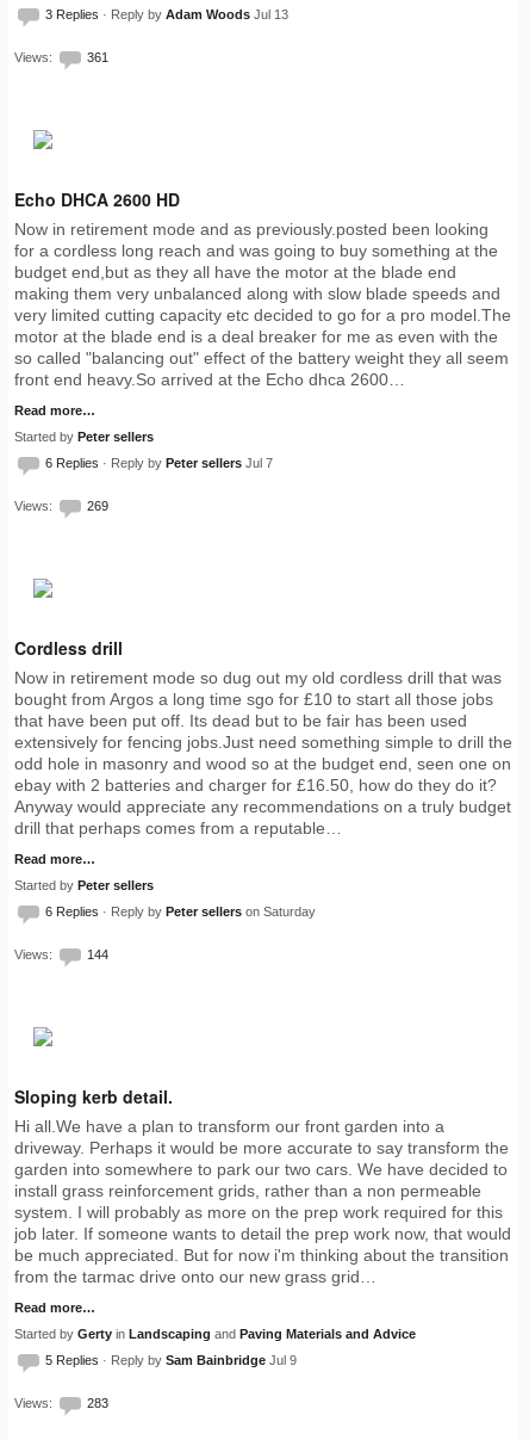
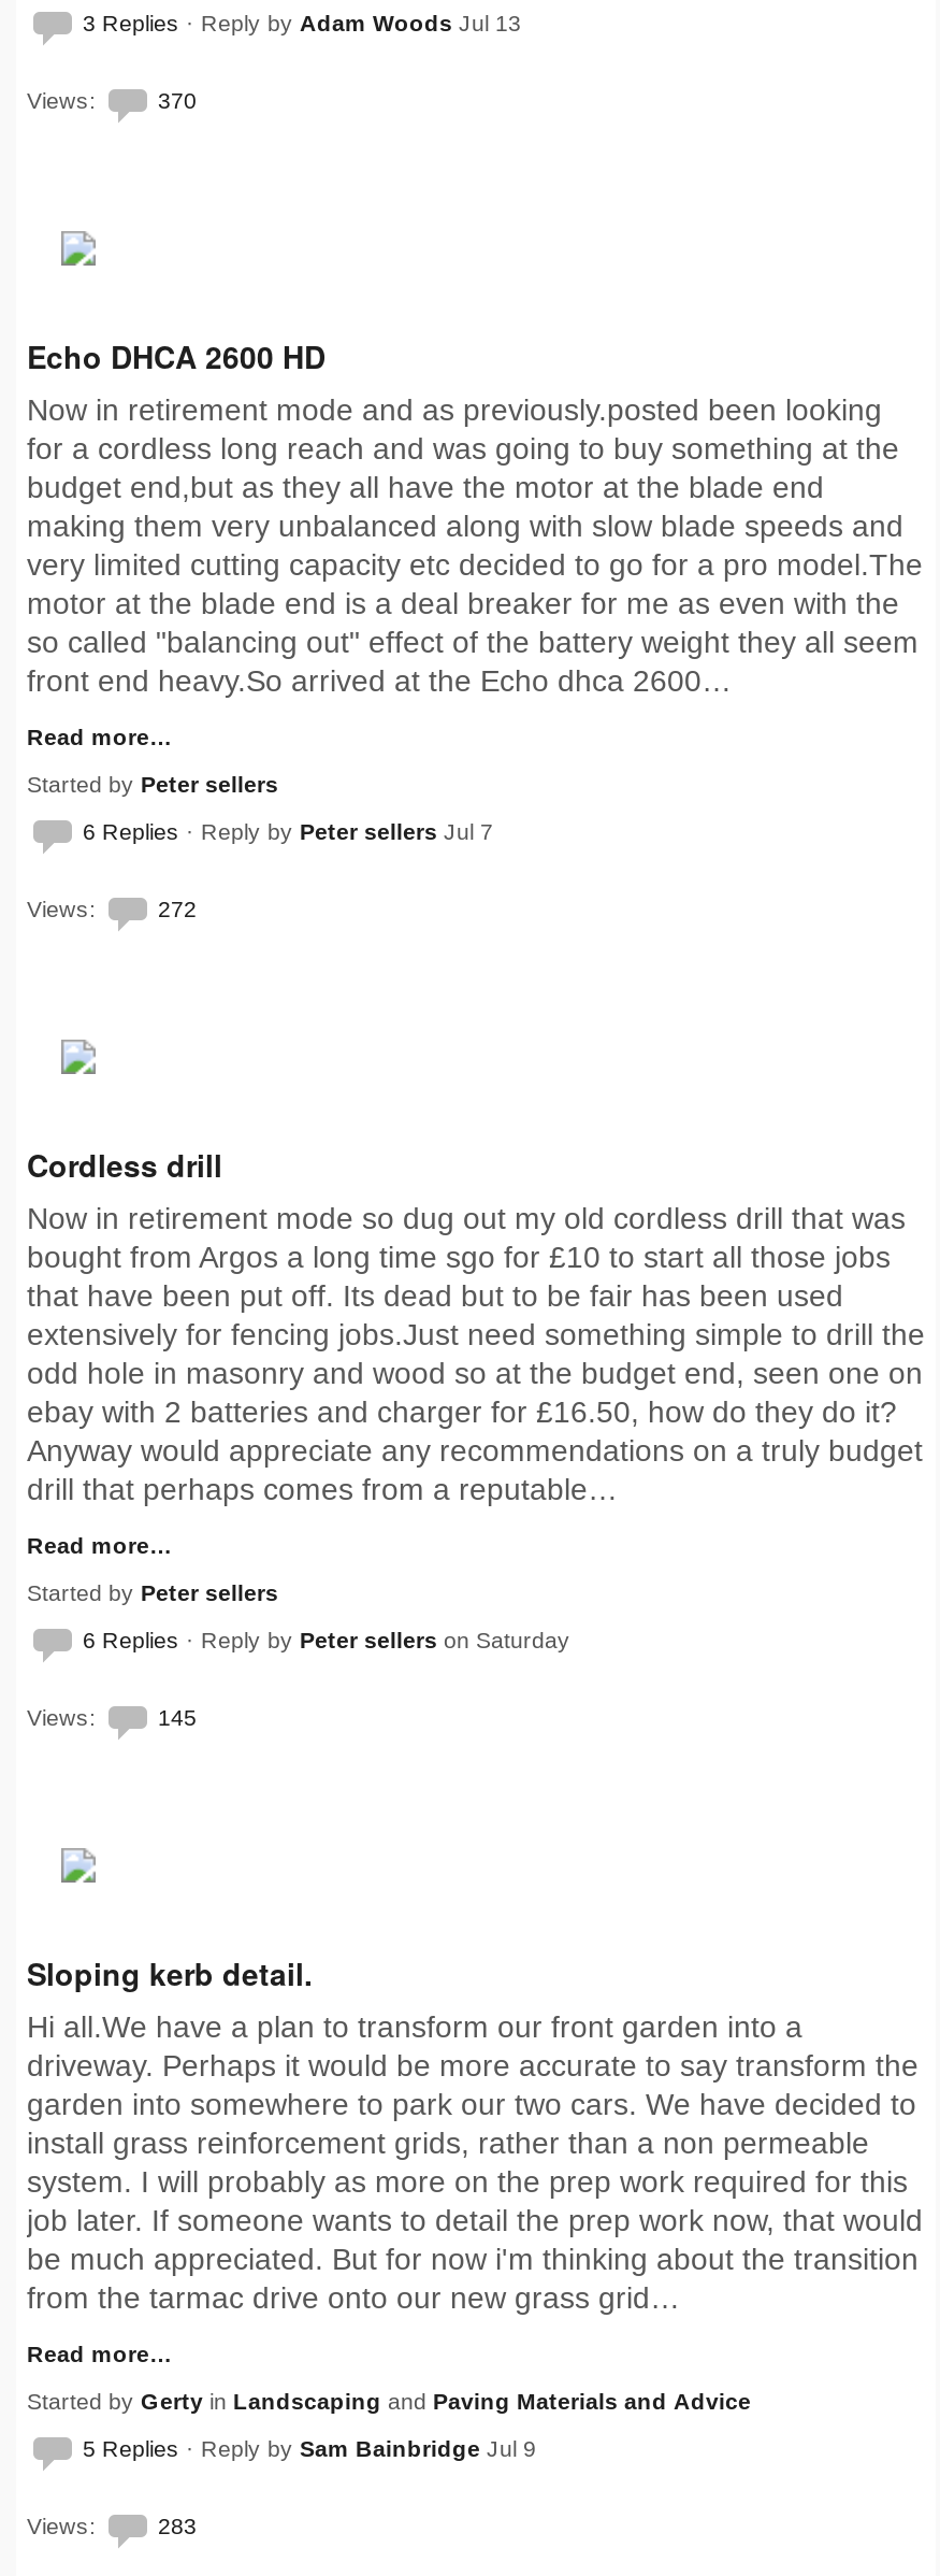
- 361
+ 370

- 269
+ 272

- 144
+ 145
